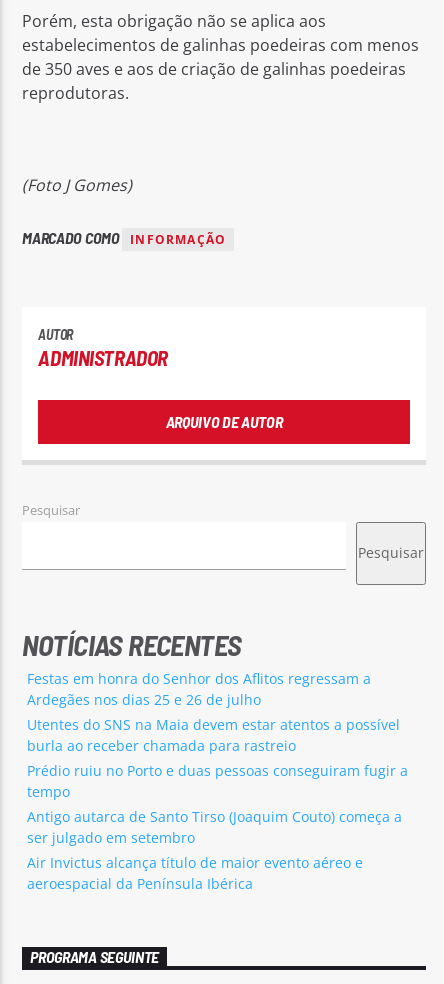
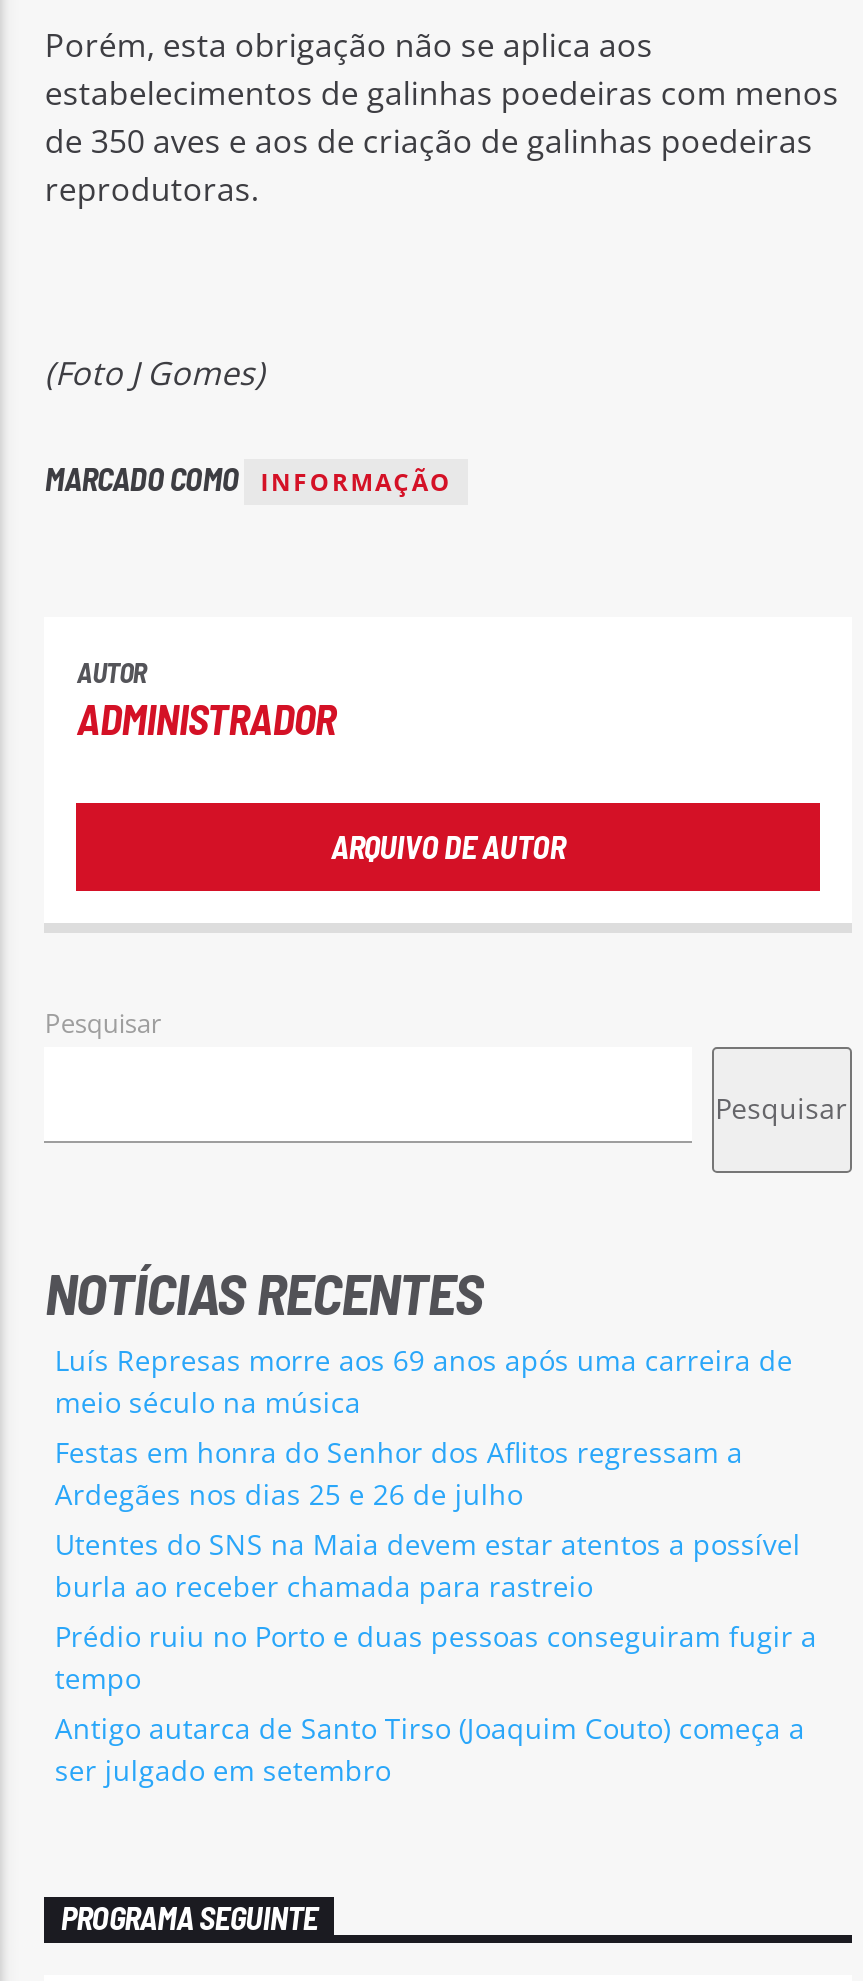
+ Luís Represas morre aos 69 anos após uma carreira de
+ meio século na música

moved down: Festas em honra do Senhor dos Aflitos regressam a | Ardegães nos dias 25 e 26 de julho | Utentes do SNS na Maia devem estar atentos a possível | burla ao receber chamada para rastreio | Prédio ruiu no Porto e duas pessoas conseguiram fugir a | tempo | Antigo autarca de Santo Tirso (Joaquim Couto) começa a | ser julgado em setembro

- Air Invictus alcança título de maior evento aéreo e
- aeroespacial da Península Ibérica
